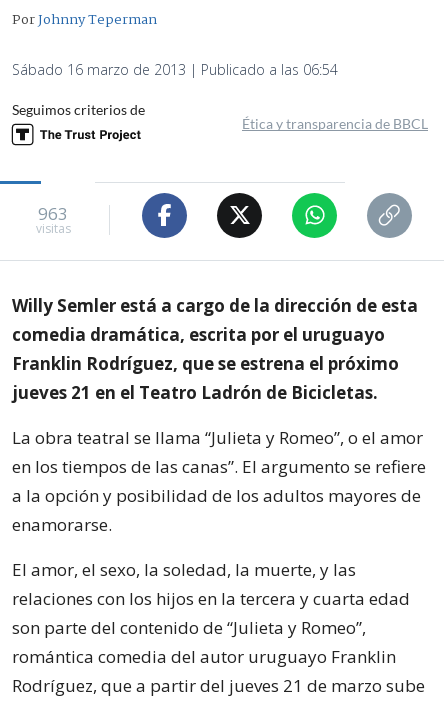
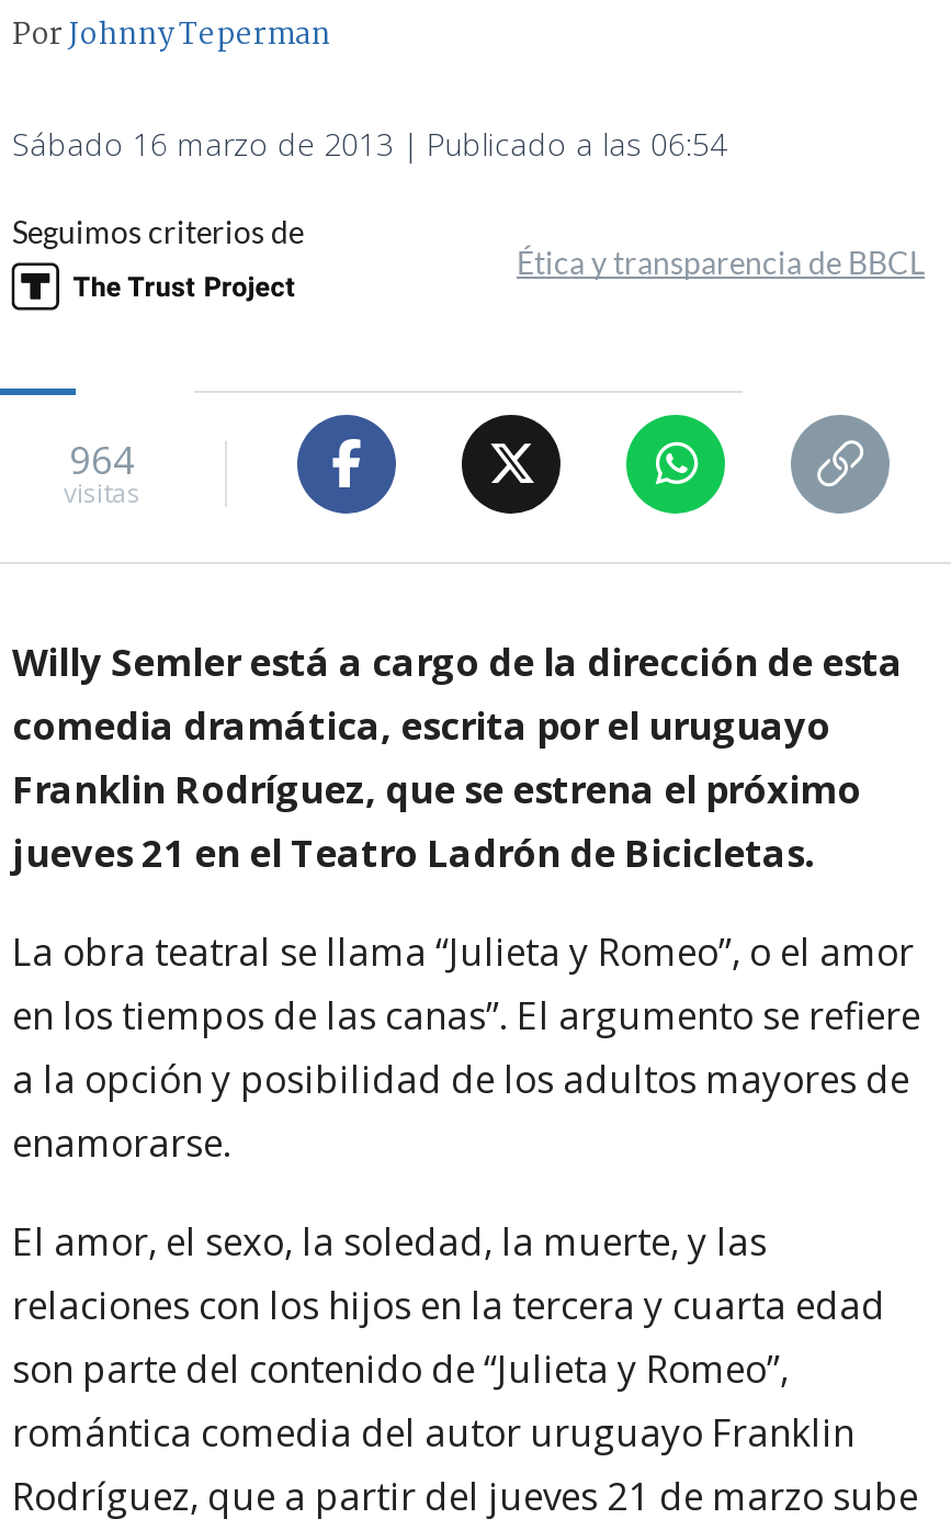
- 963
+ 964
